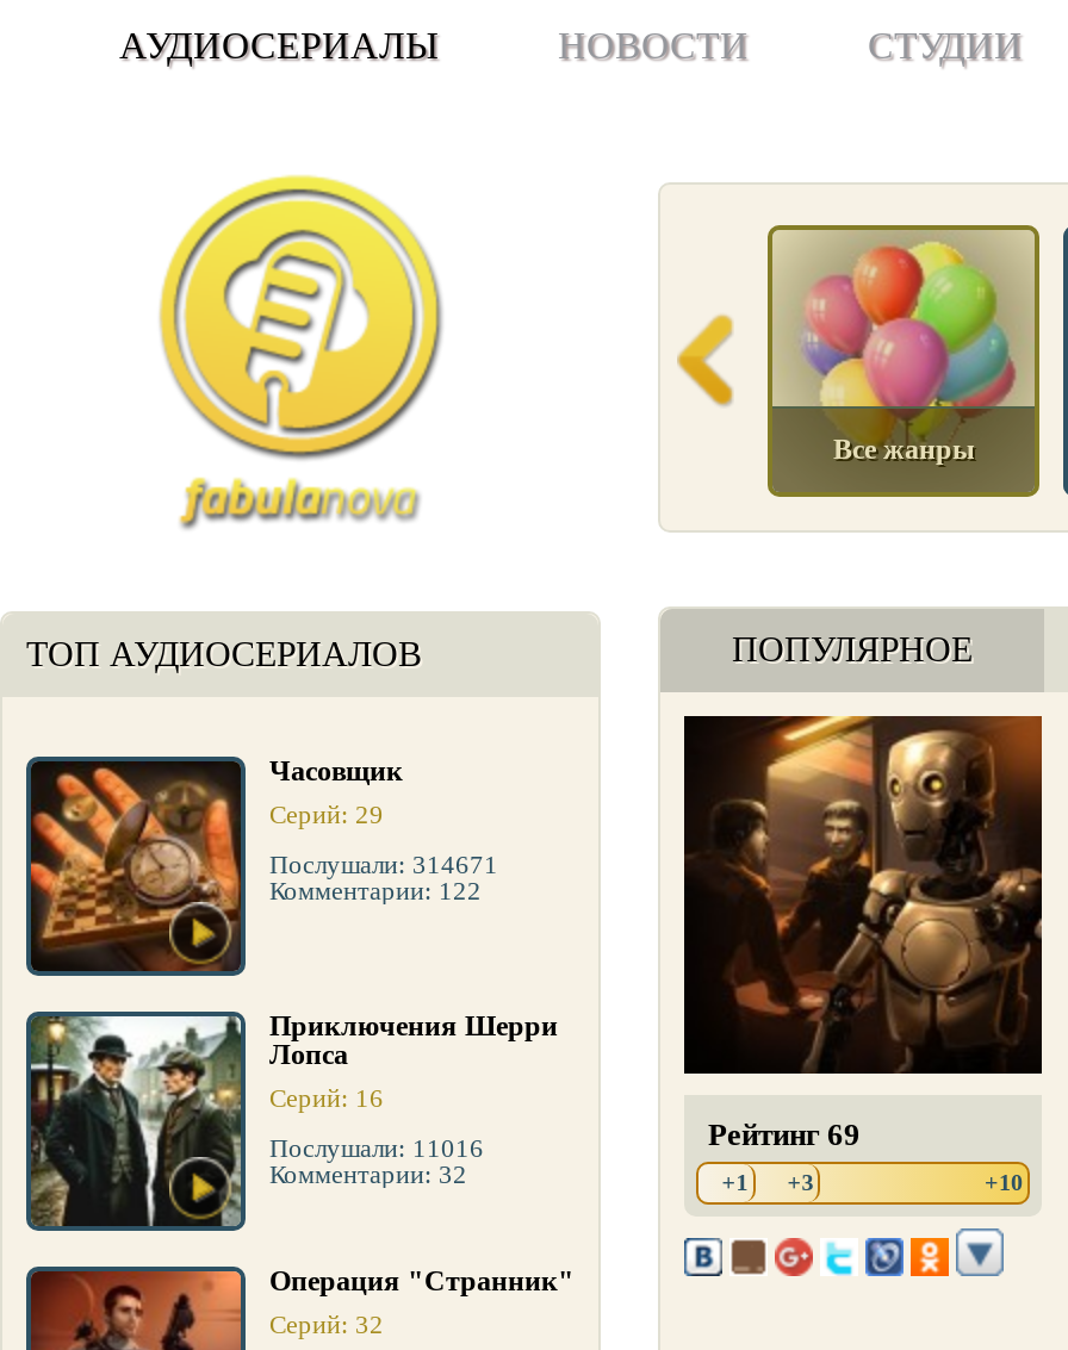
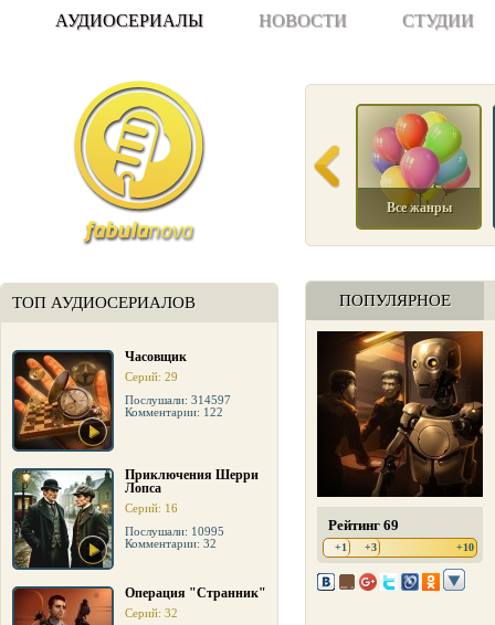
- Послушали: 314671
+ Послушали: 314597

- Послушали: 11016
+ Послушали: 10995
